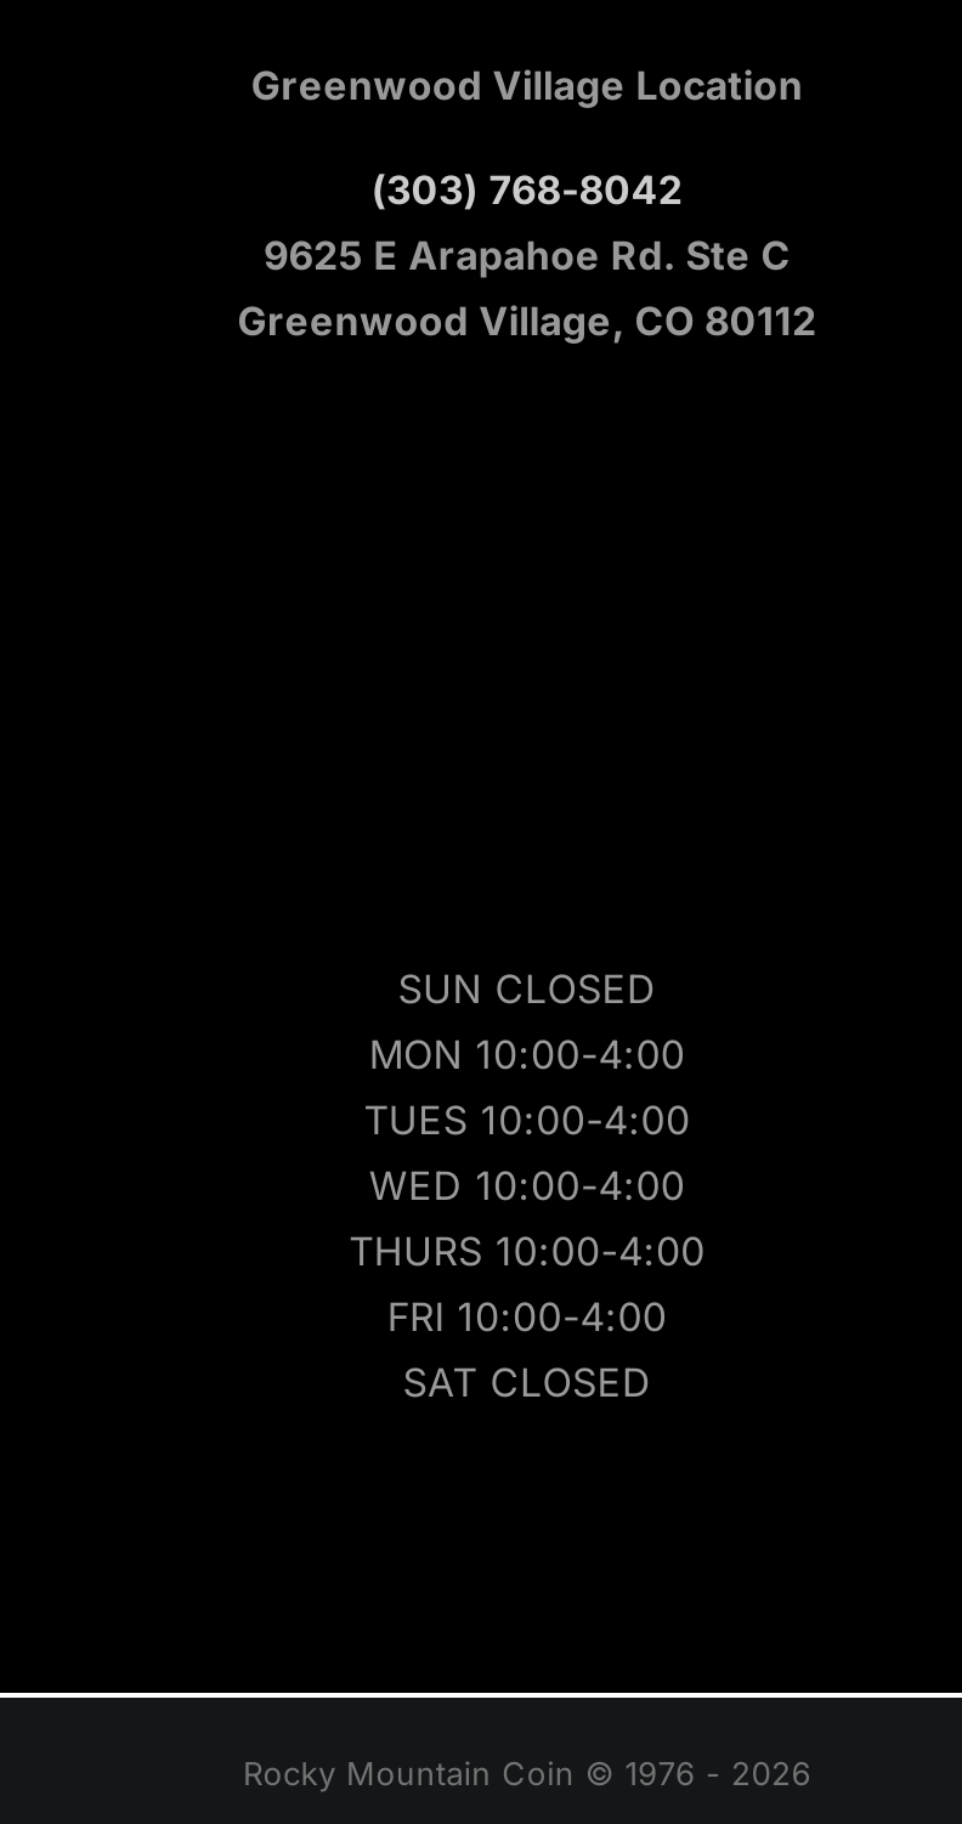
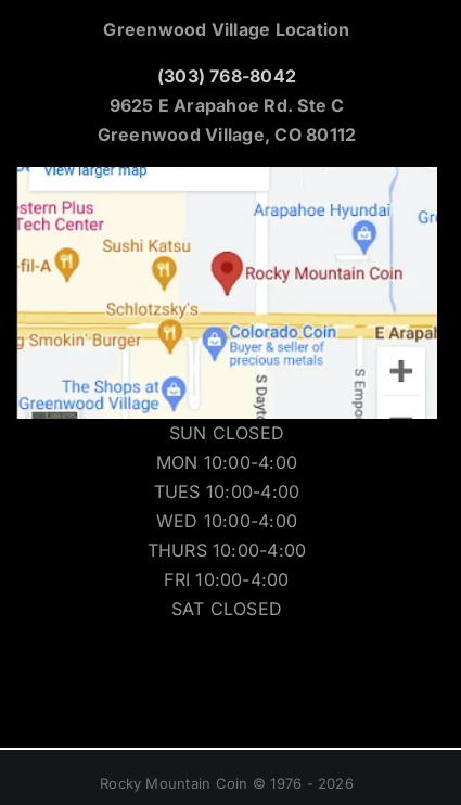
+ [image]
